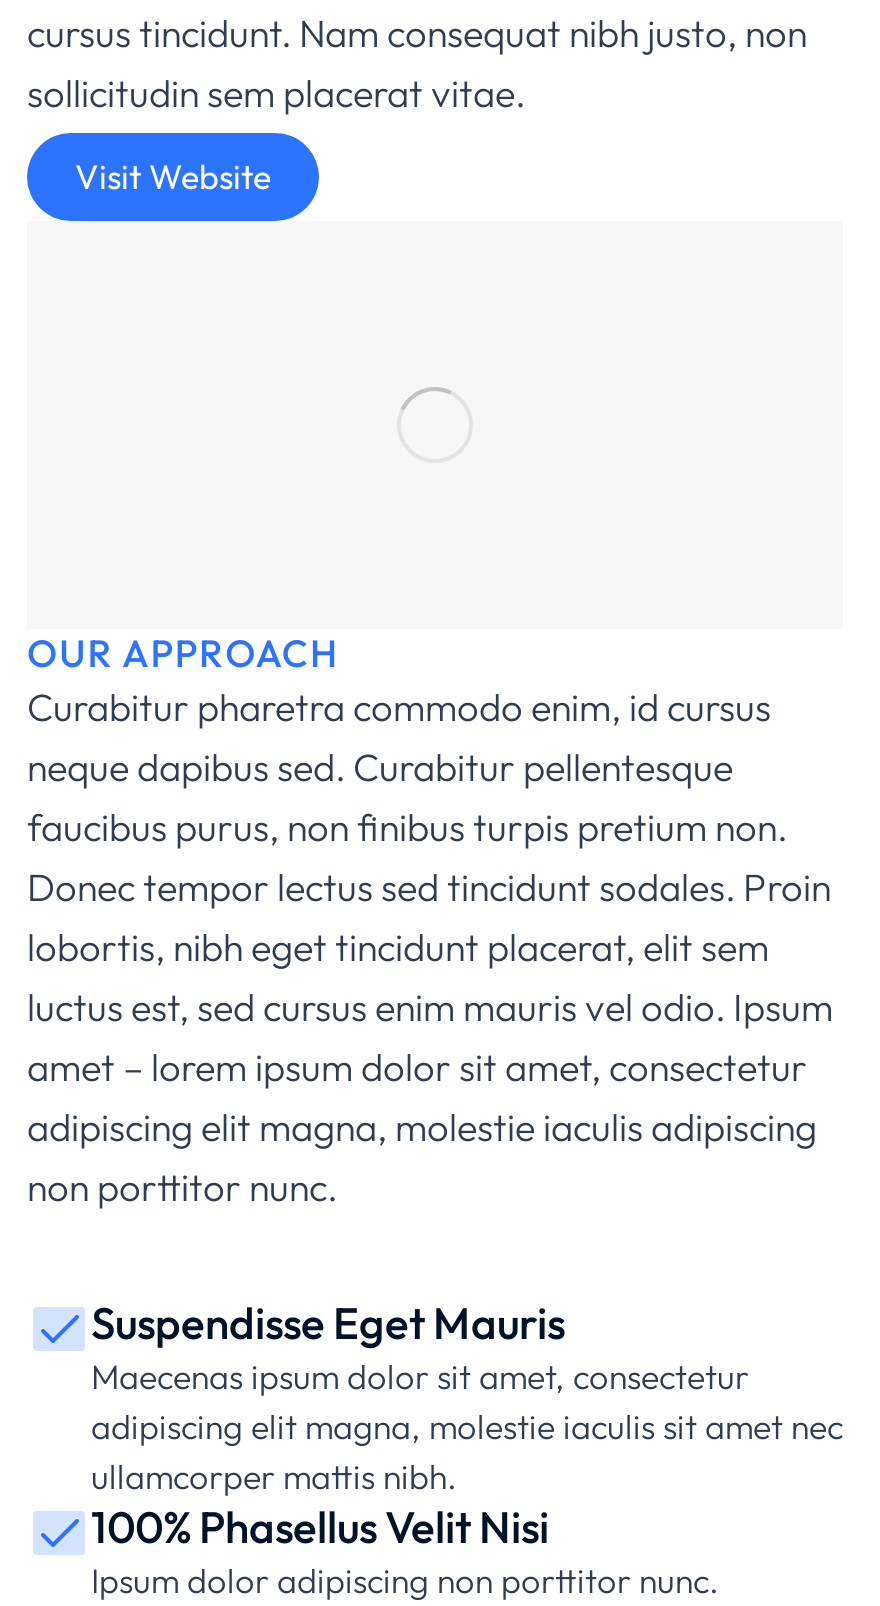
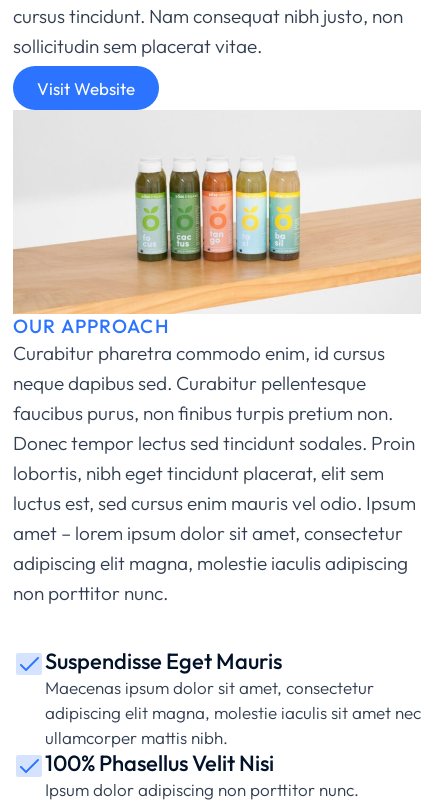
+ [image]
